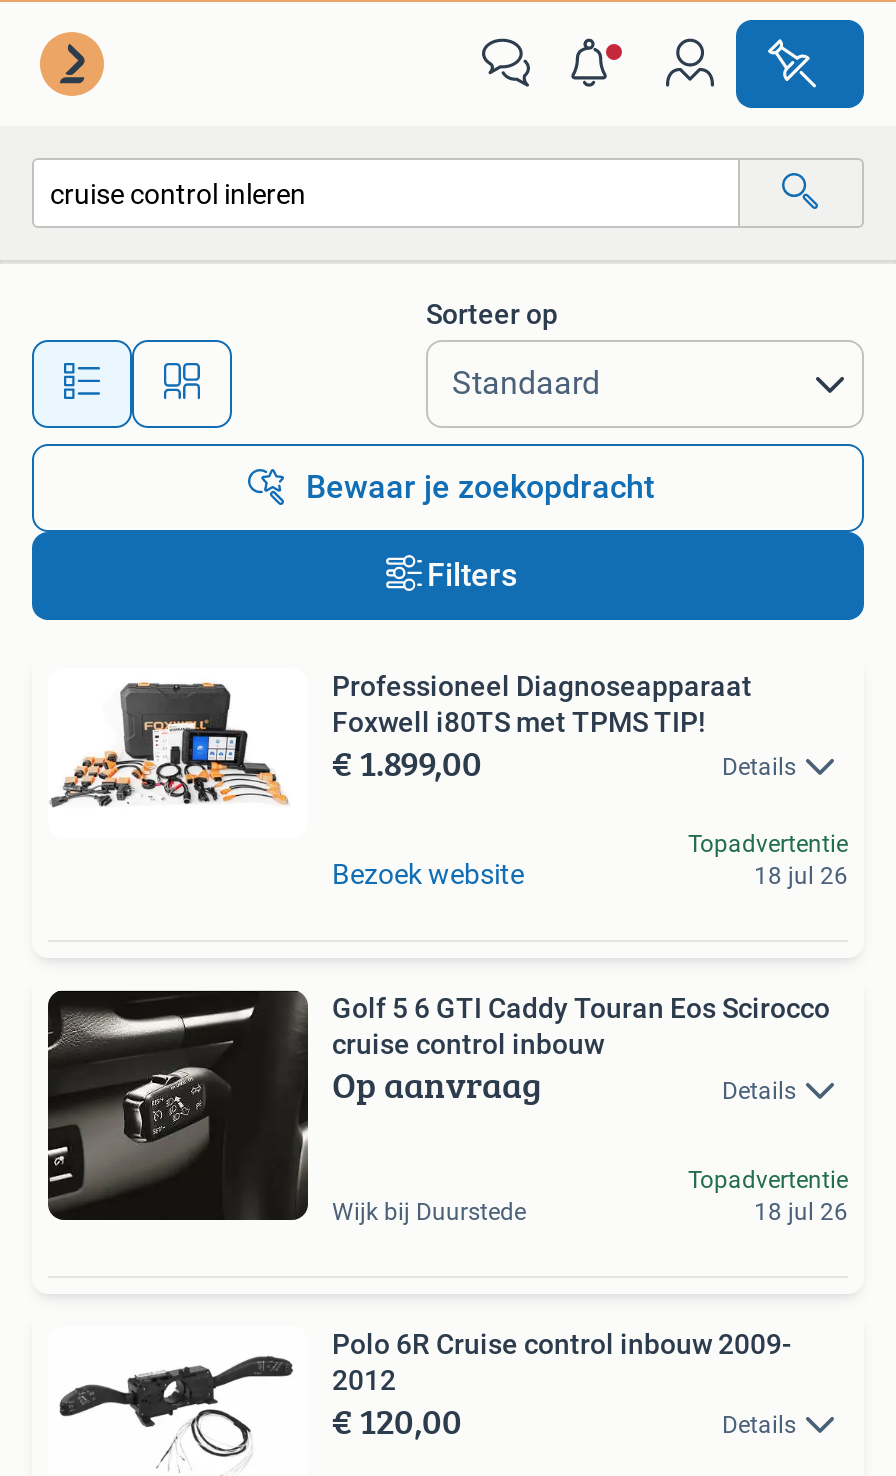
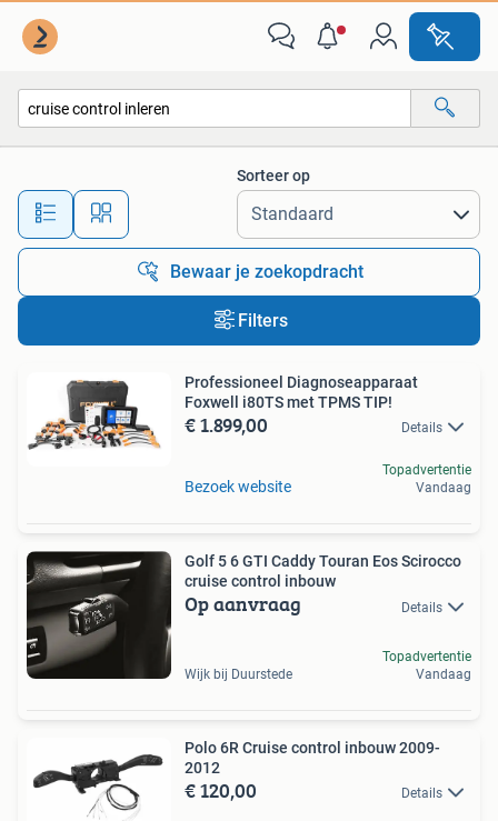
- 18 jul 26
+ Vandaag

- 18 jul 26
+ Vandaag
